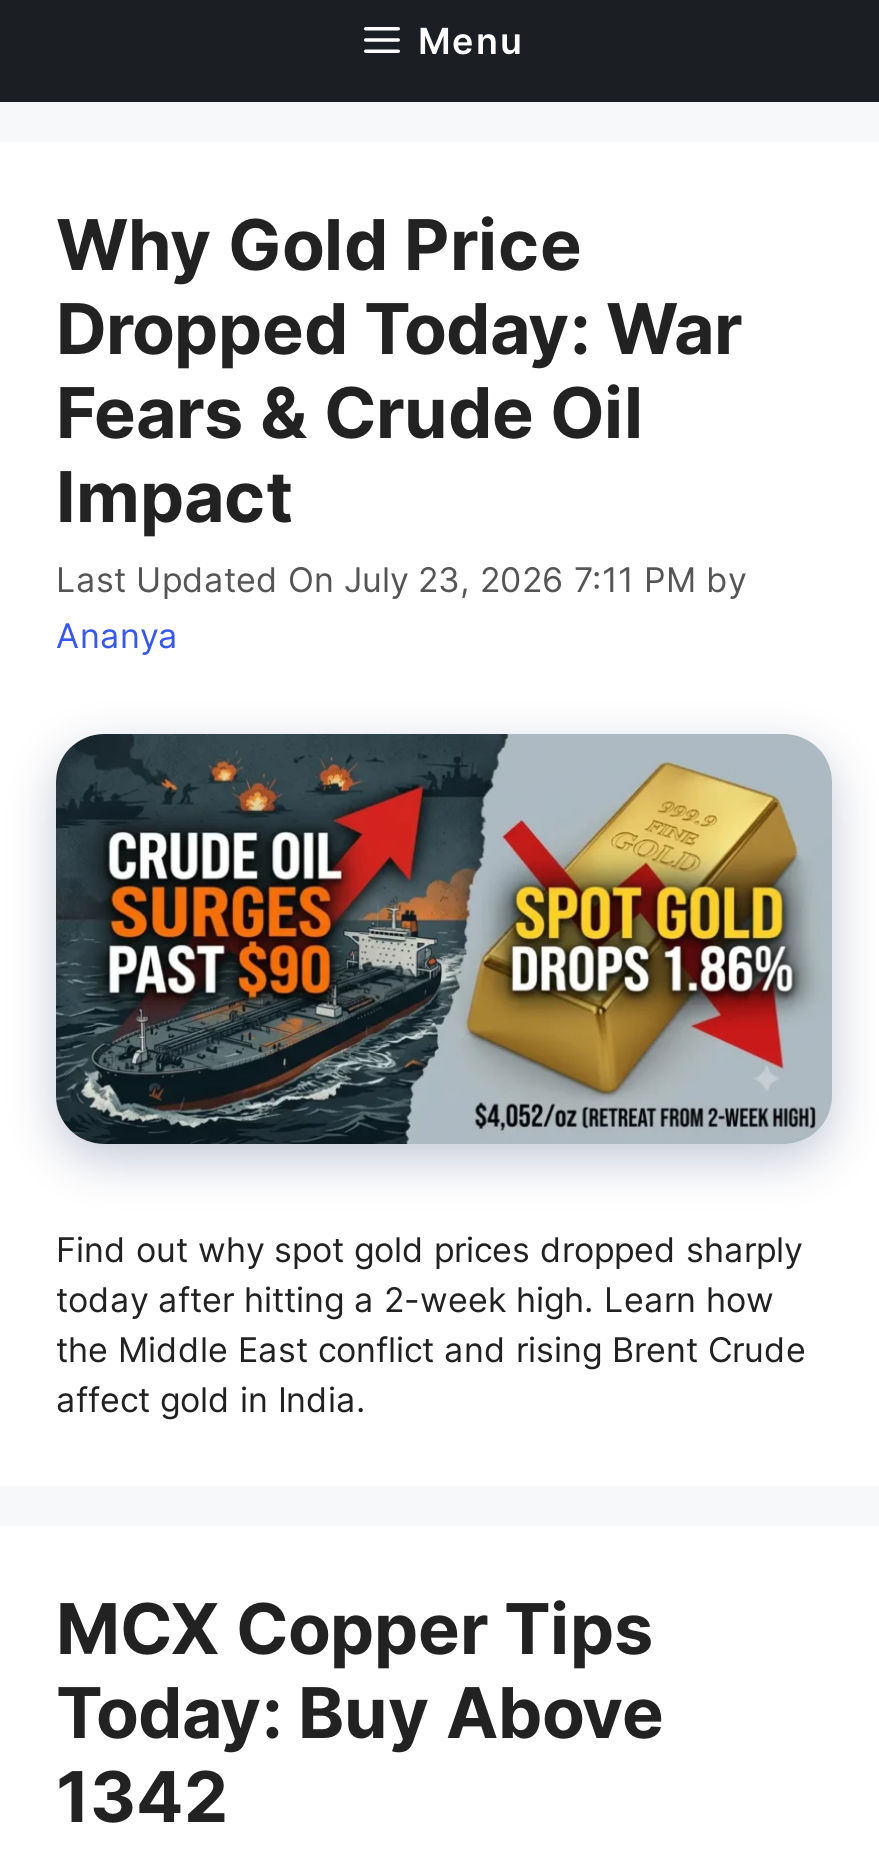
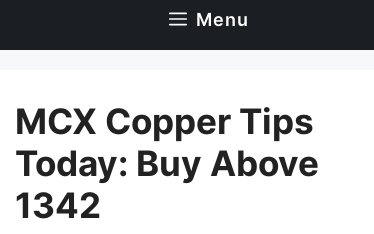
- Why Gold Price
- Dropped Today: War
- Fears & Crude Oil
- Impact
- Last Updated On July 23, 2026 7:11 PM by
- Ananya

- [image]
- Find out why spot gold prices dropped sharply
- today after hitting a 2-week high. Learn how
- the Middle East conflict and rising Brent Crude
- affect gold in India.
